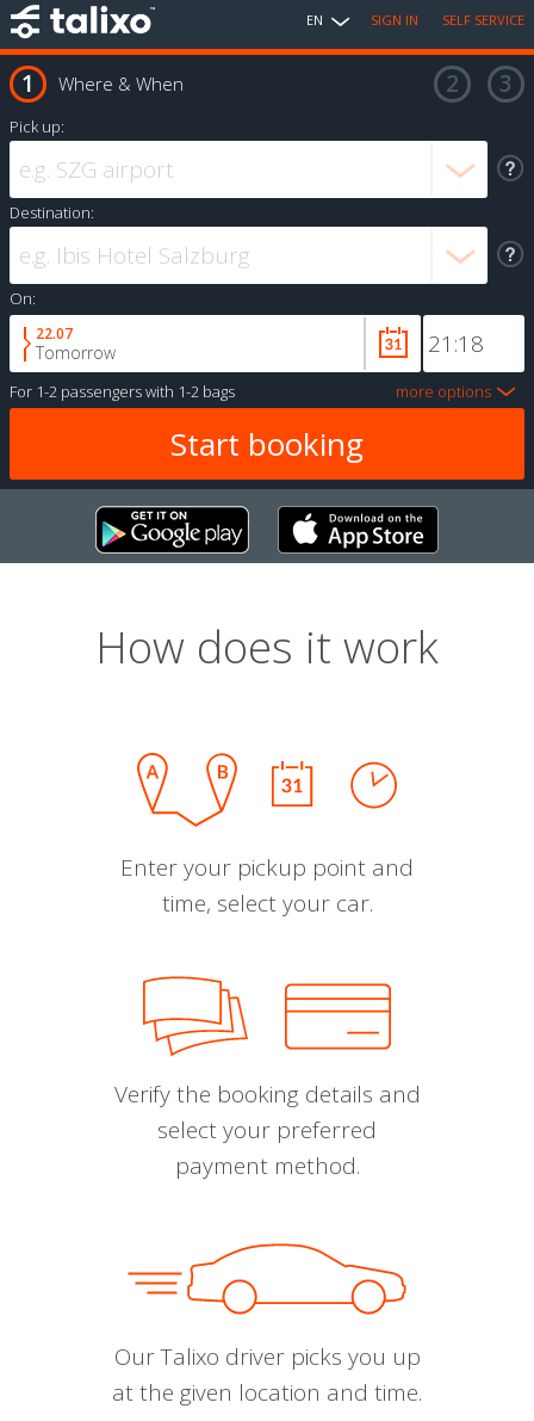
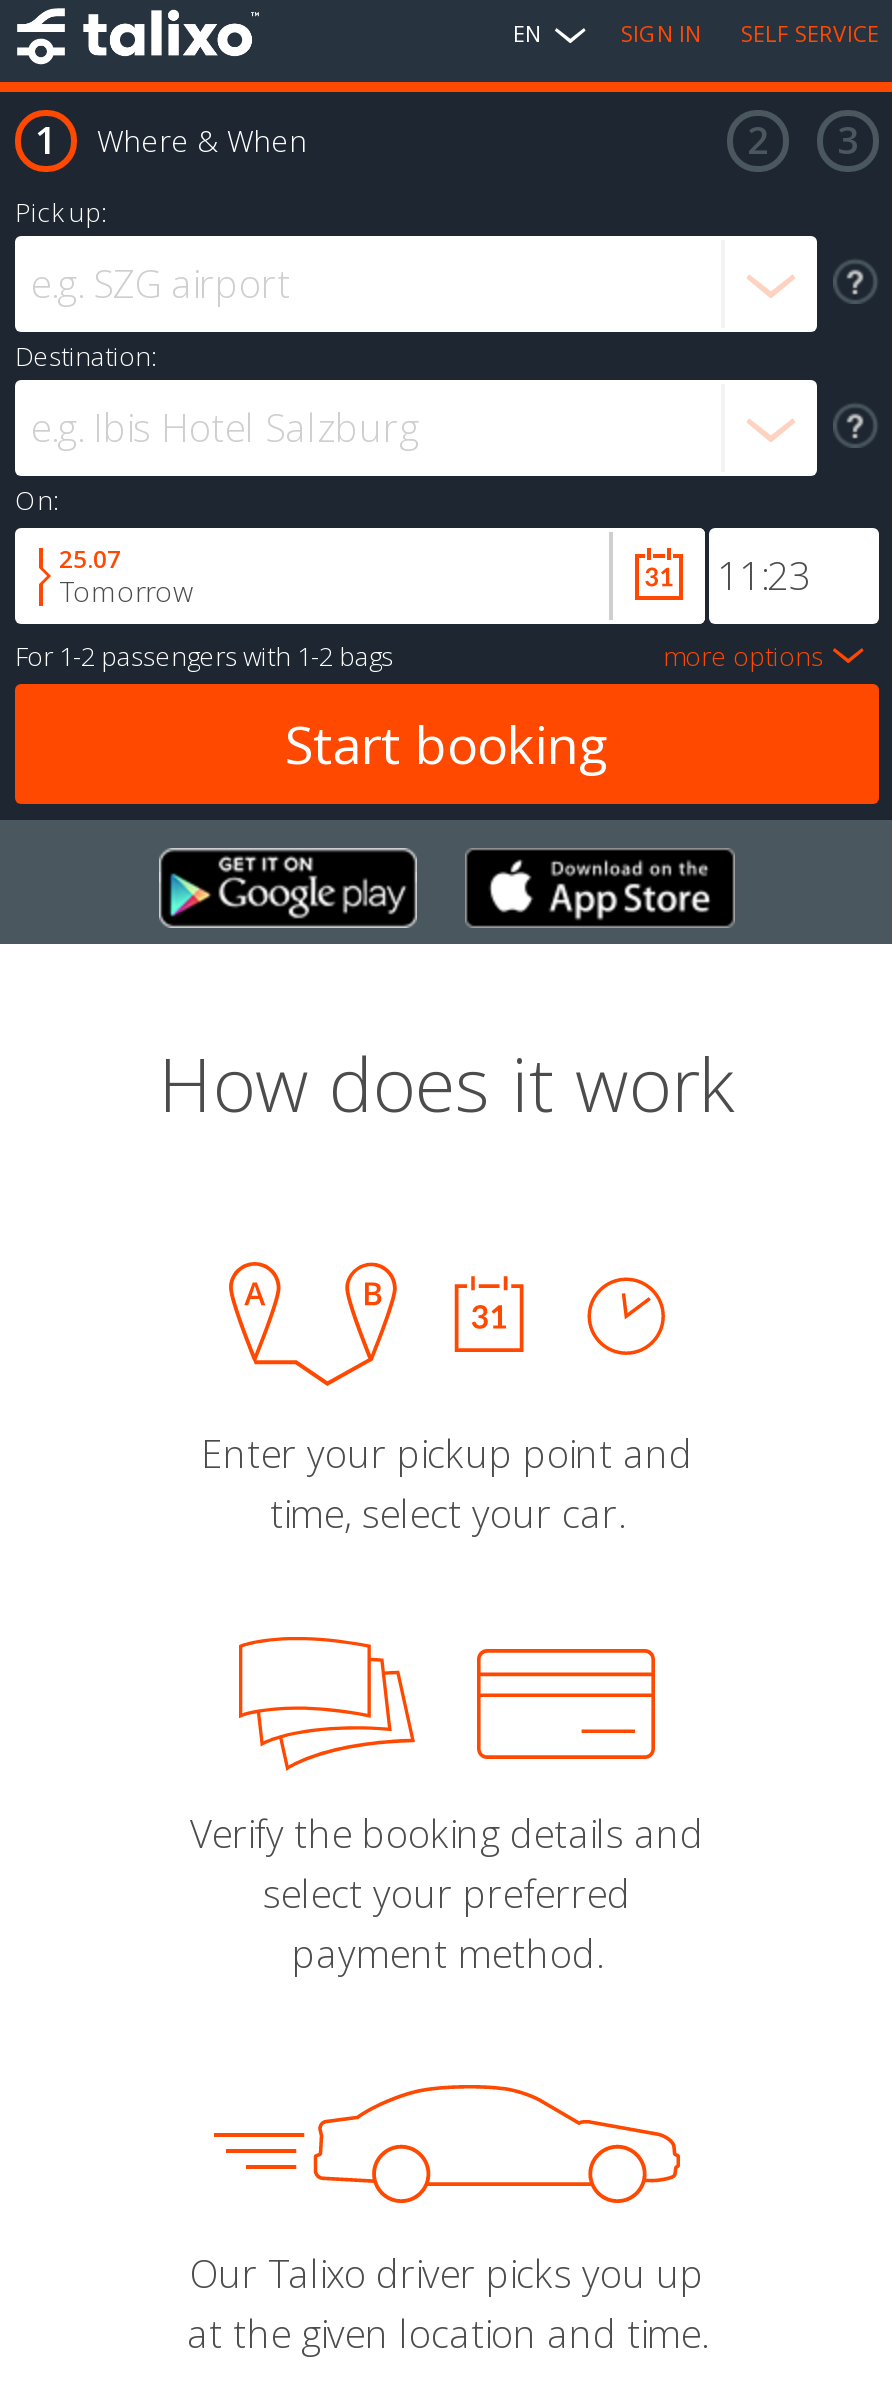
- 22.07
+ 25.07
